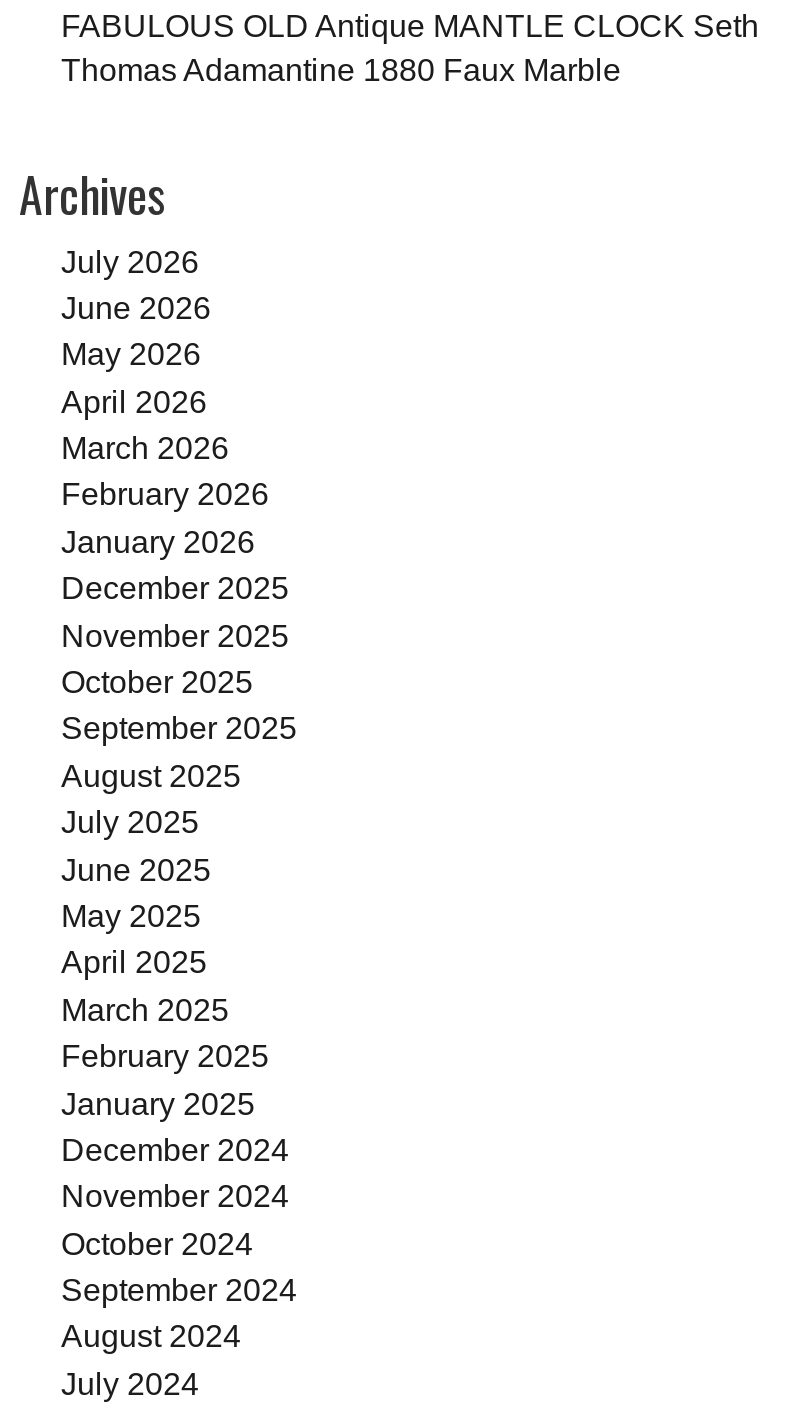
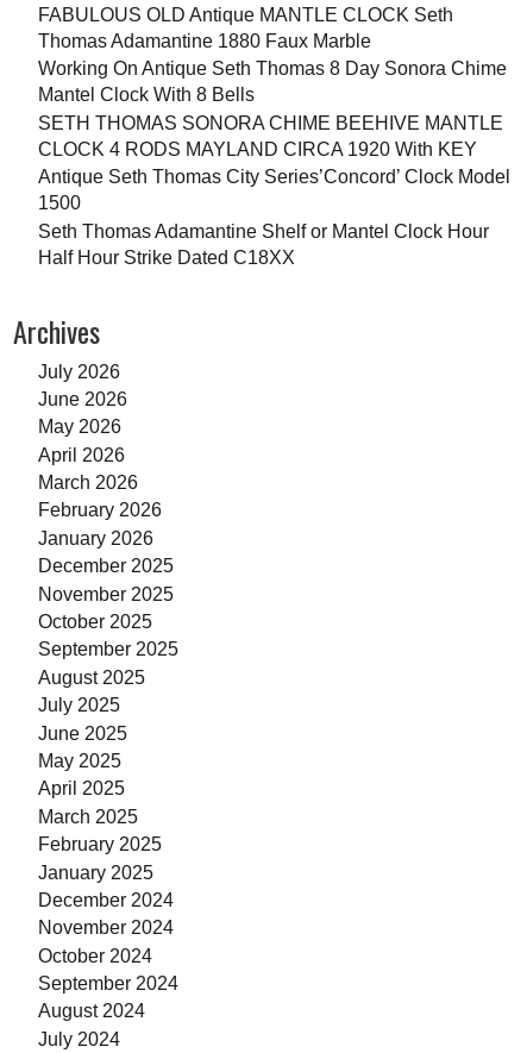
+ Working On Antique Seth Thomas 8 Day Sonora Chime
+ Mantel Clock With 8 Bells
+ SETH THOMAS SONORA CHIME BEEHIVE MANTLE
+ CLOCK 4 RODS MAYLAND CIRCA 1920 With KEY
+ Antique Seth Thomas City Series’Concord’ Clock Model
+ 1500
+ Seth Thomas Adamantine Shelf or Mantel Clock Hour
+ Half Hour Strike Dated C18XX
